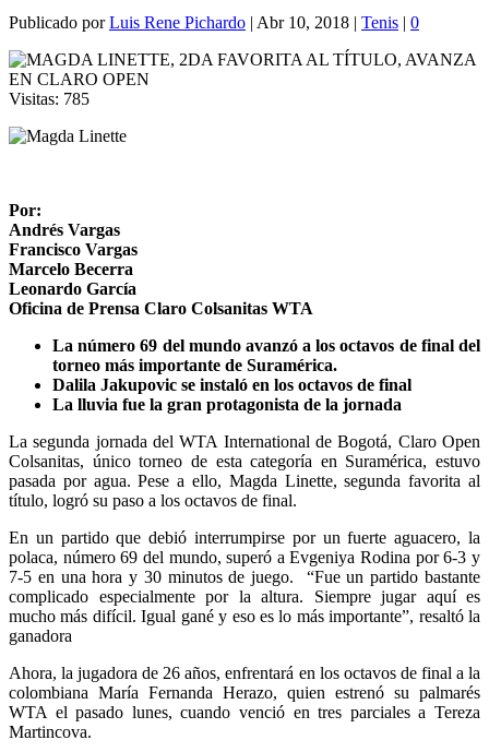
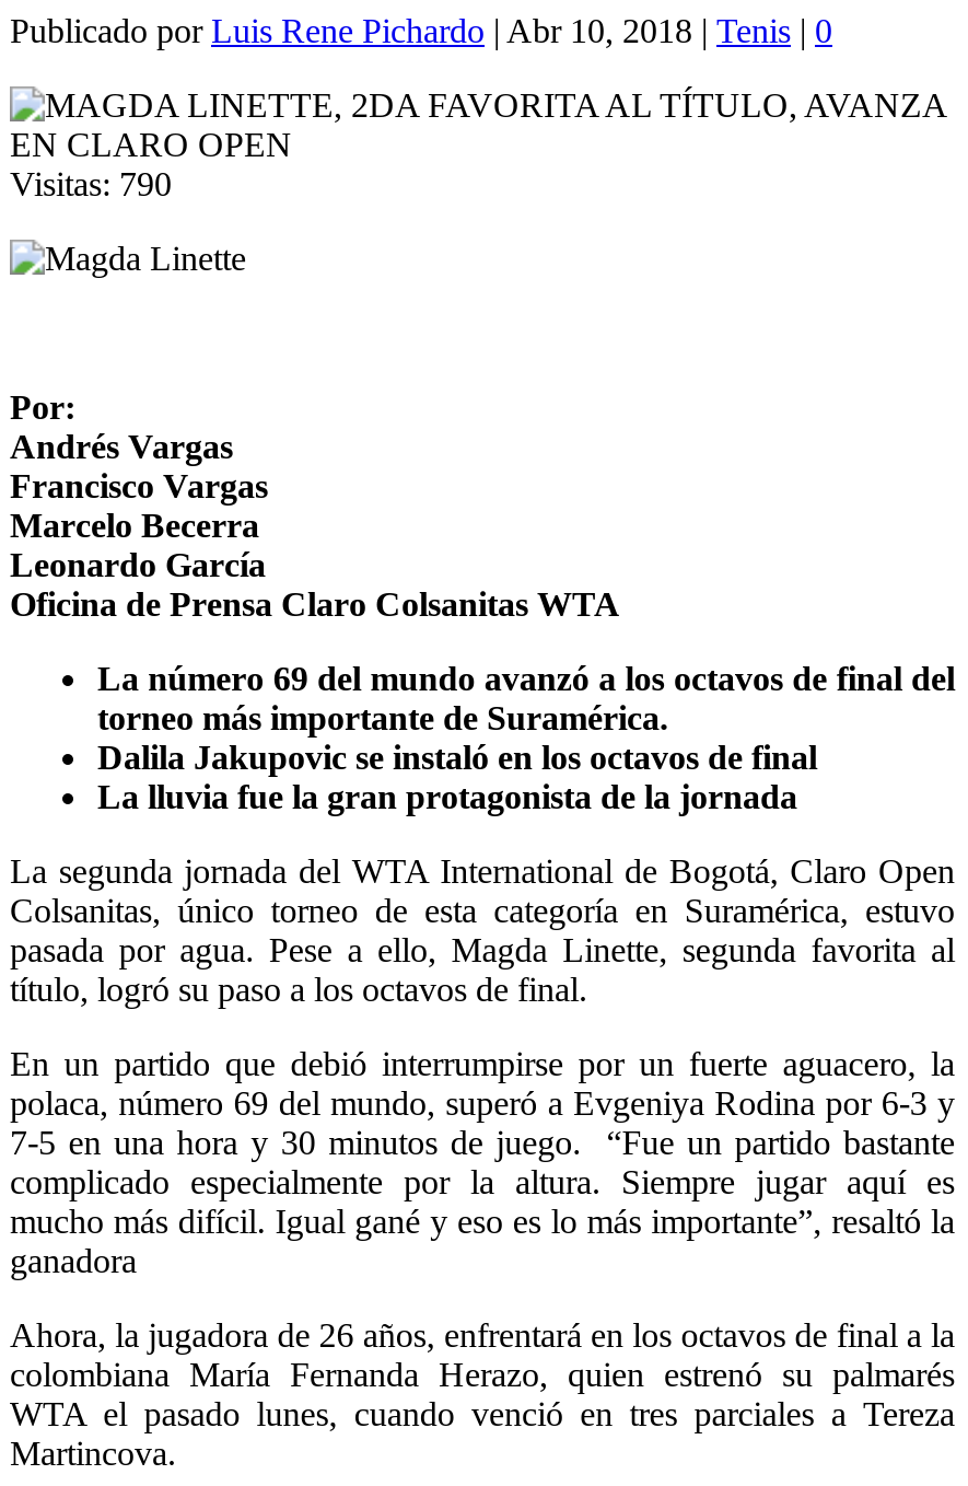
- Visitas: 785
+ Visitas: 790
